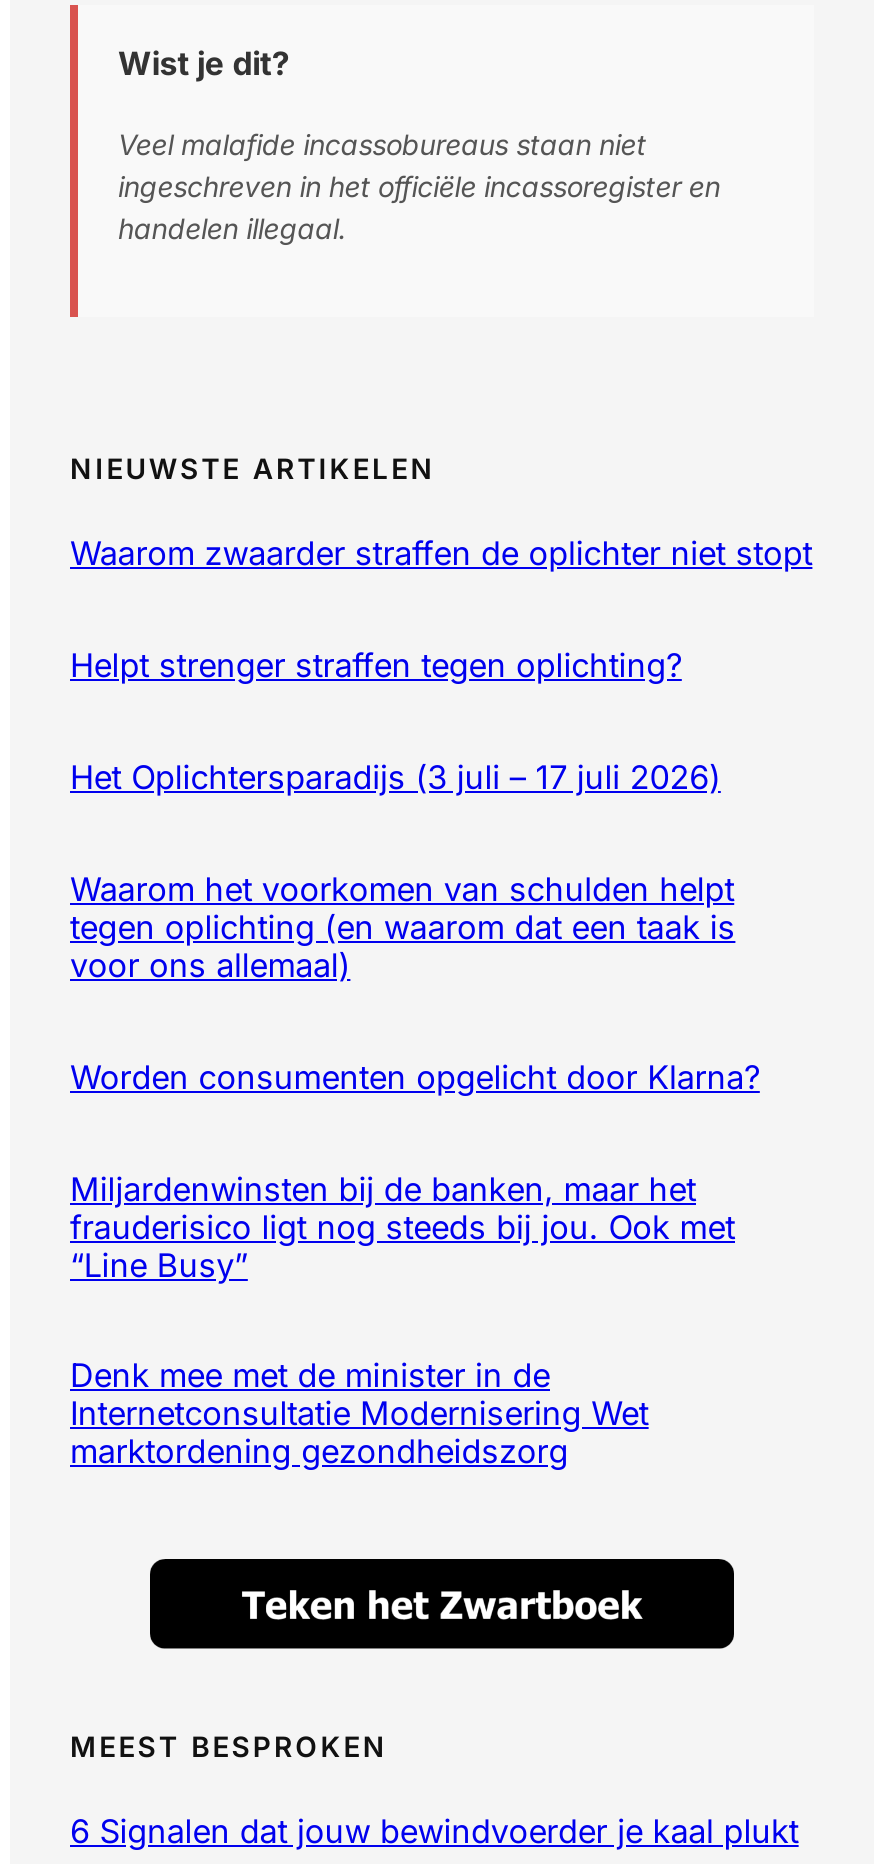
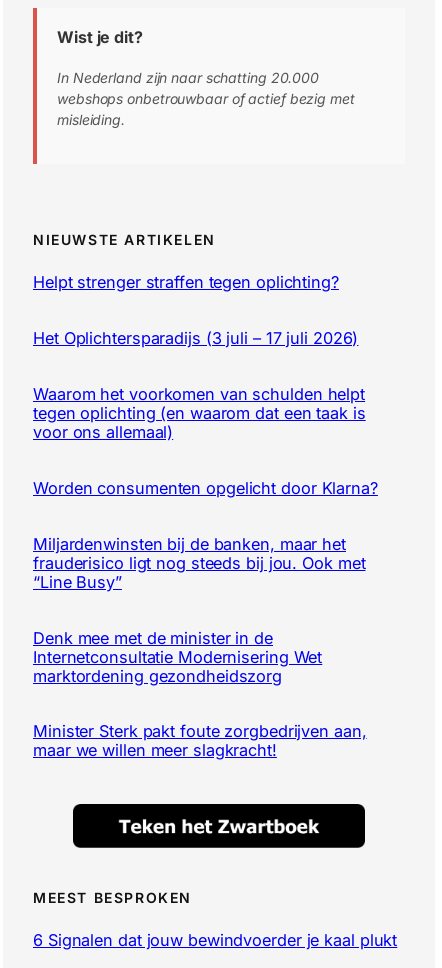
- Veel malafide incassobureaus staan niet
- ingeschreven in het officiële incassoregister en
- handelen illegaal.
+ In Nederland zijn naar schatting 20.000
+ webshops onbetrouwbaar of actief bezig met
+ misleiding.

- Waarom zwaarder straffen de oplichter niet stopt

moved up: Helpt strenger straffen tegen oplichting? | Het Oplichtersparadijs (3 juli – 17 juli 2026) | Waarom het voorkomen van schulden helpt | ... | Internetconsultatie Modernisering Wet | marktordening gezondheidszorg

+ Minister Sterk pakt foute zorgbedrijven aan,
+ maar we willen meer slagkracht!
